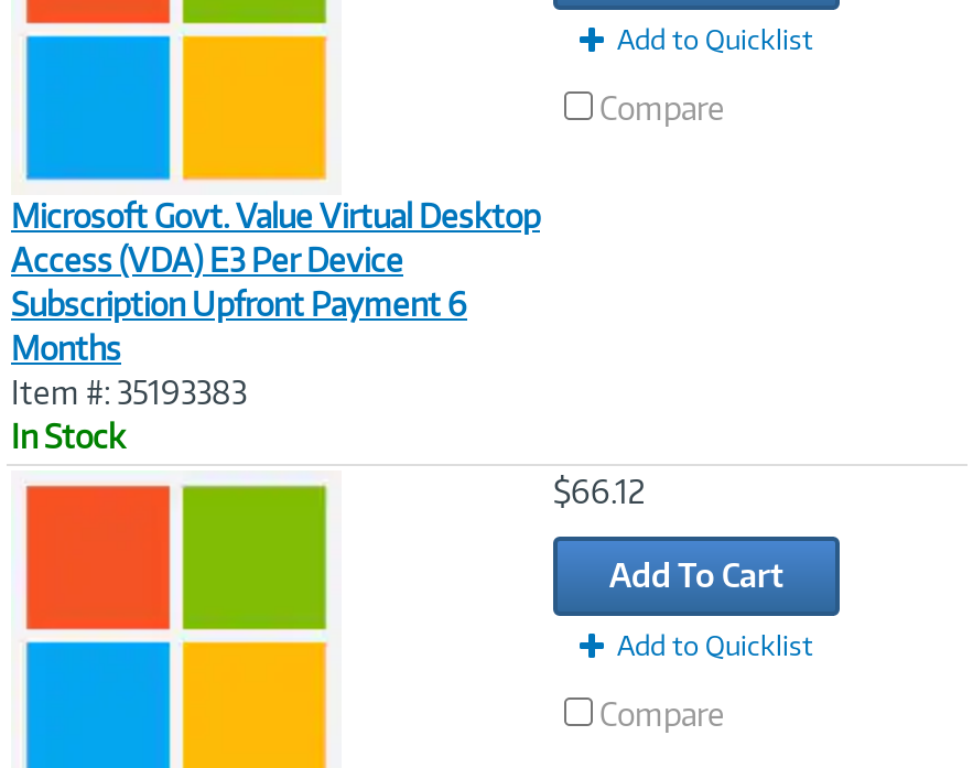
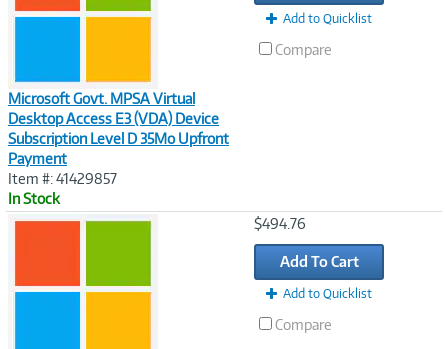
- Microsoft Govt. Value Virtual Desktop
- Access (VDA) E3 Per Device
- Subscription Upfront Payment 6
- Months
- Item #: 35193383
+ Microsoft Govt. MPSA Virtual
+ Desktop Access E3 (VDA) Device
+ Subscription Level D 35Mo Upfront
+ Payment
+ Item #: 41429857

- $66.12
+ $494.76
